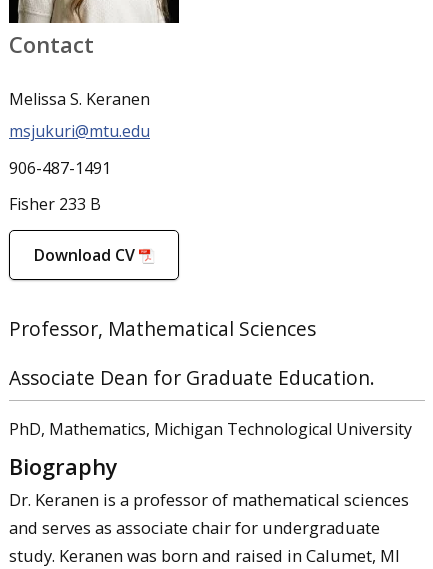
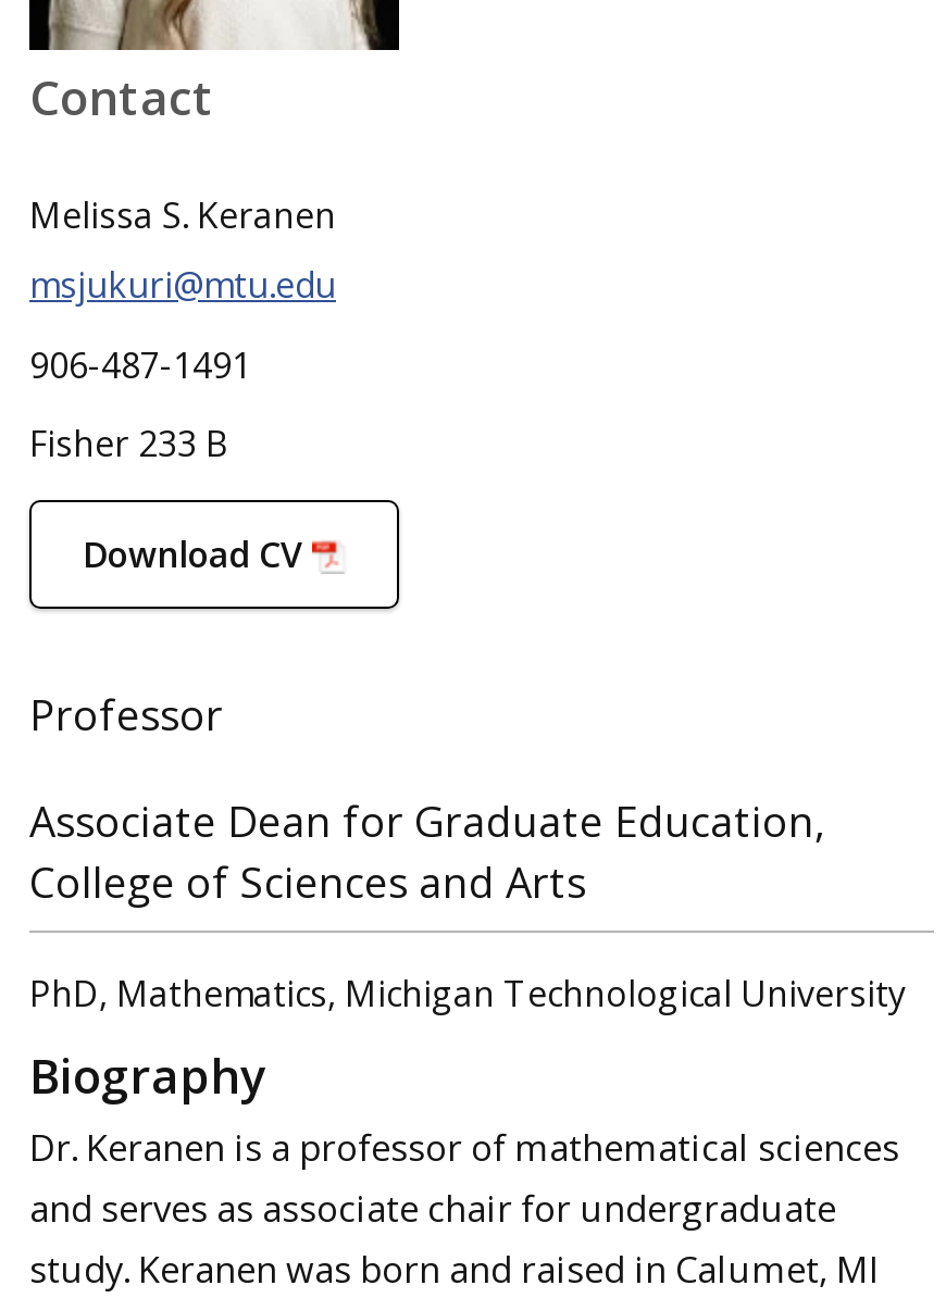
- Professor, Mathematical Sciences
+ Professor

- Associate Dean for Graduate Education.
+ Associate Dean for Graduate Education,
+ College of Sciences and Arts
